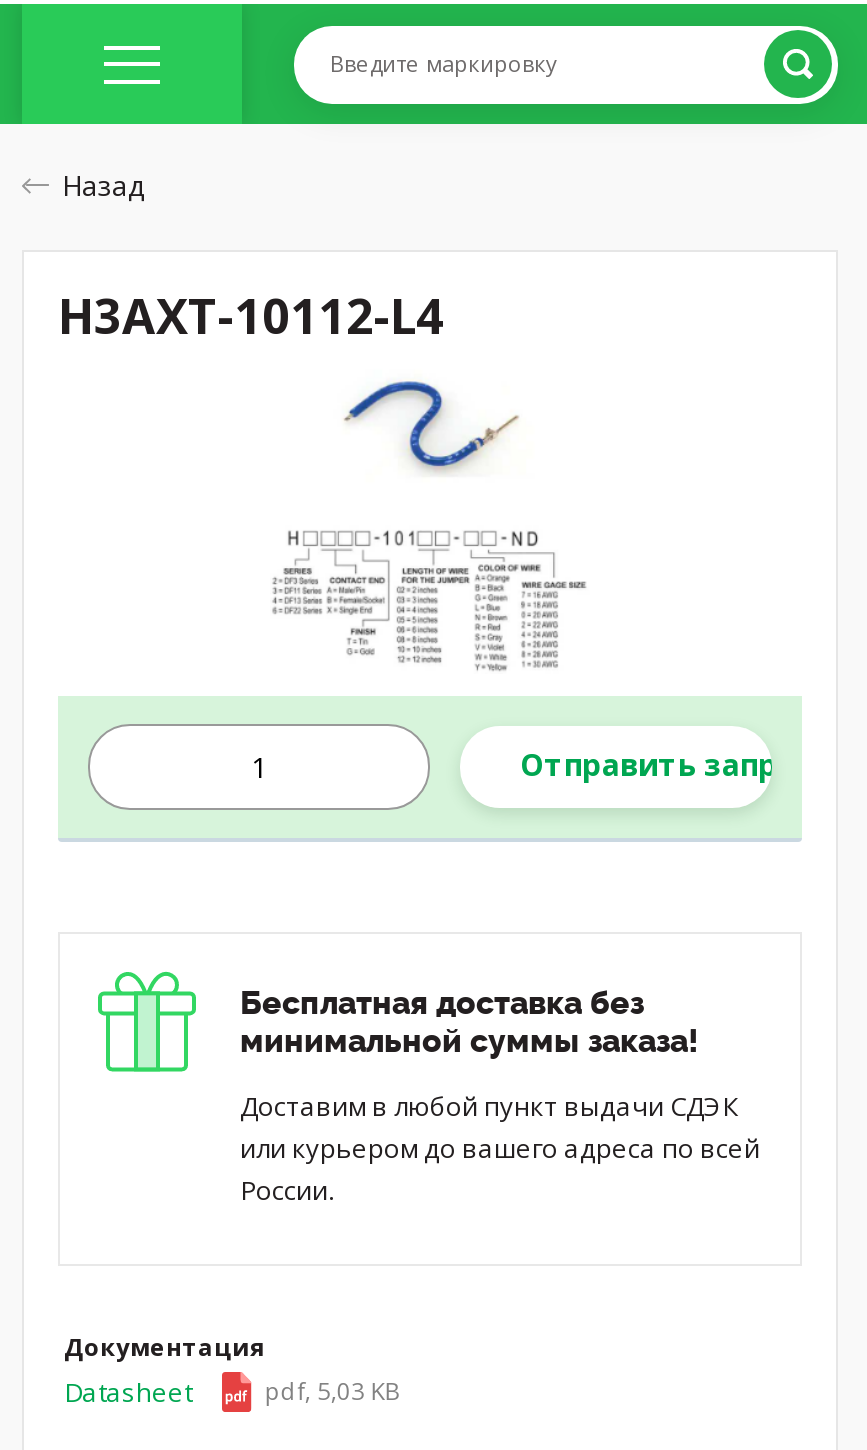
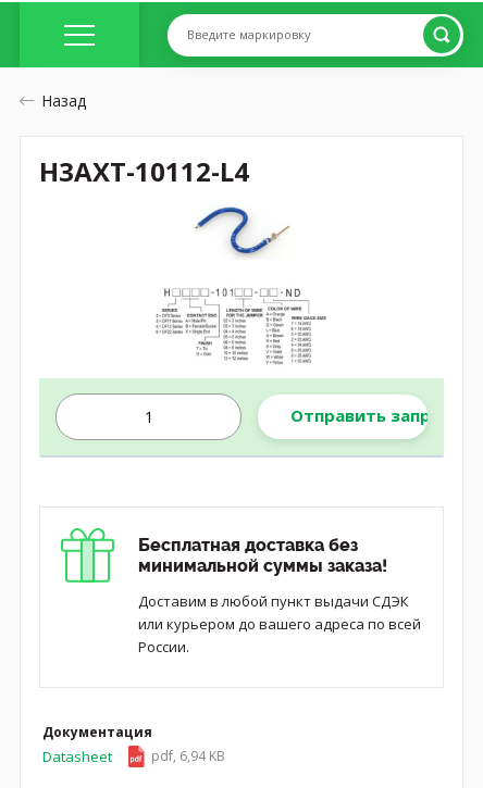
- pdf, 5,03 KB
+ pdf, 6,94 KB
